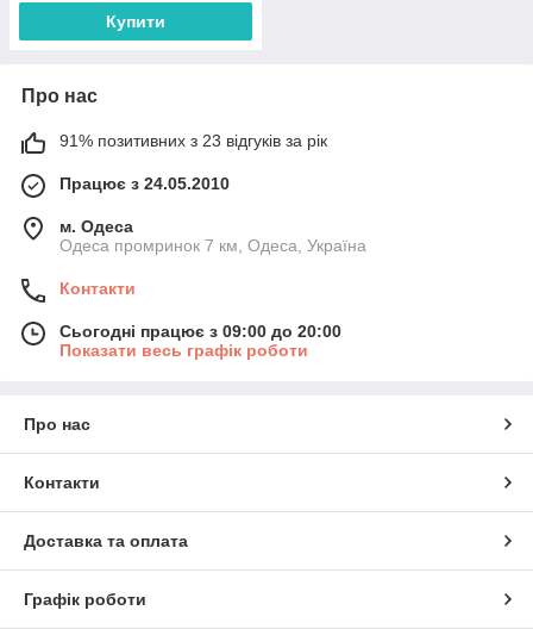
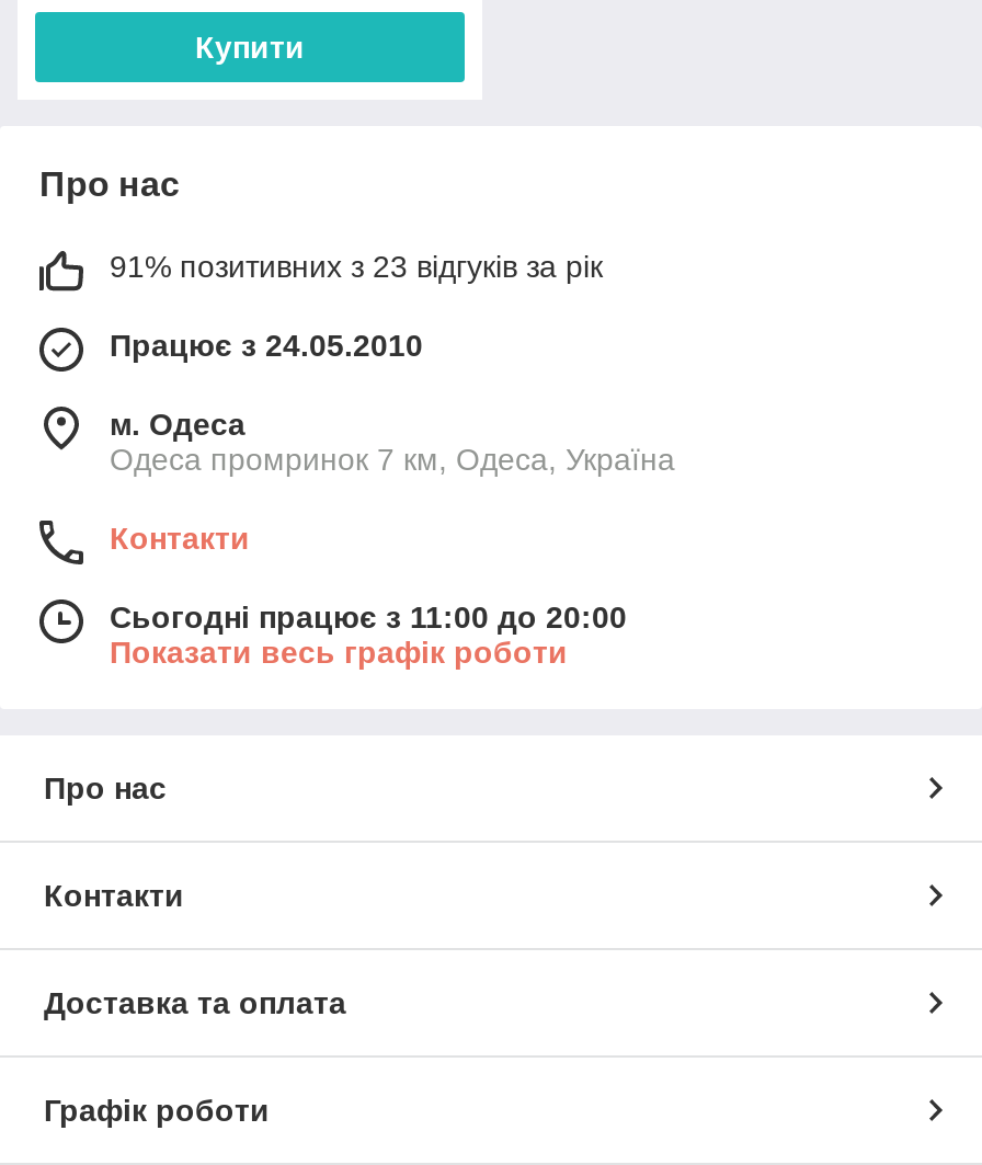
- Сьогодні працює з 09:00 до 20:00
+ Сьогодні працює з 11:00 до 20:00
